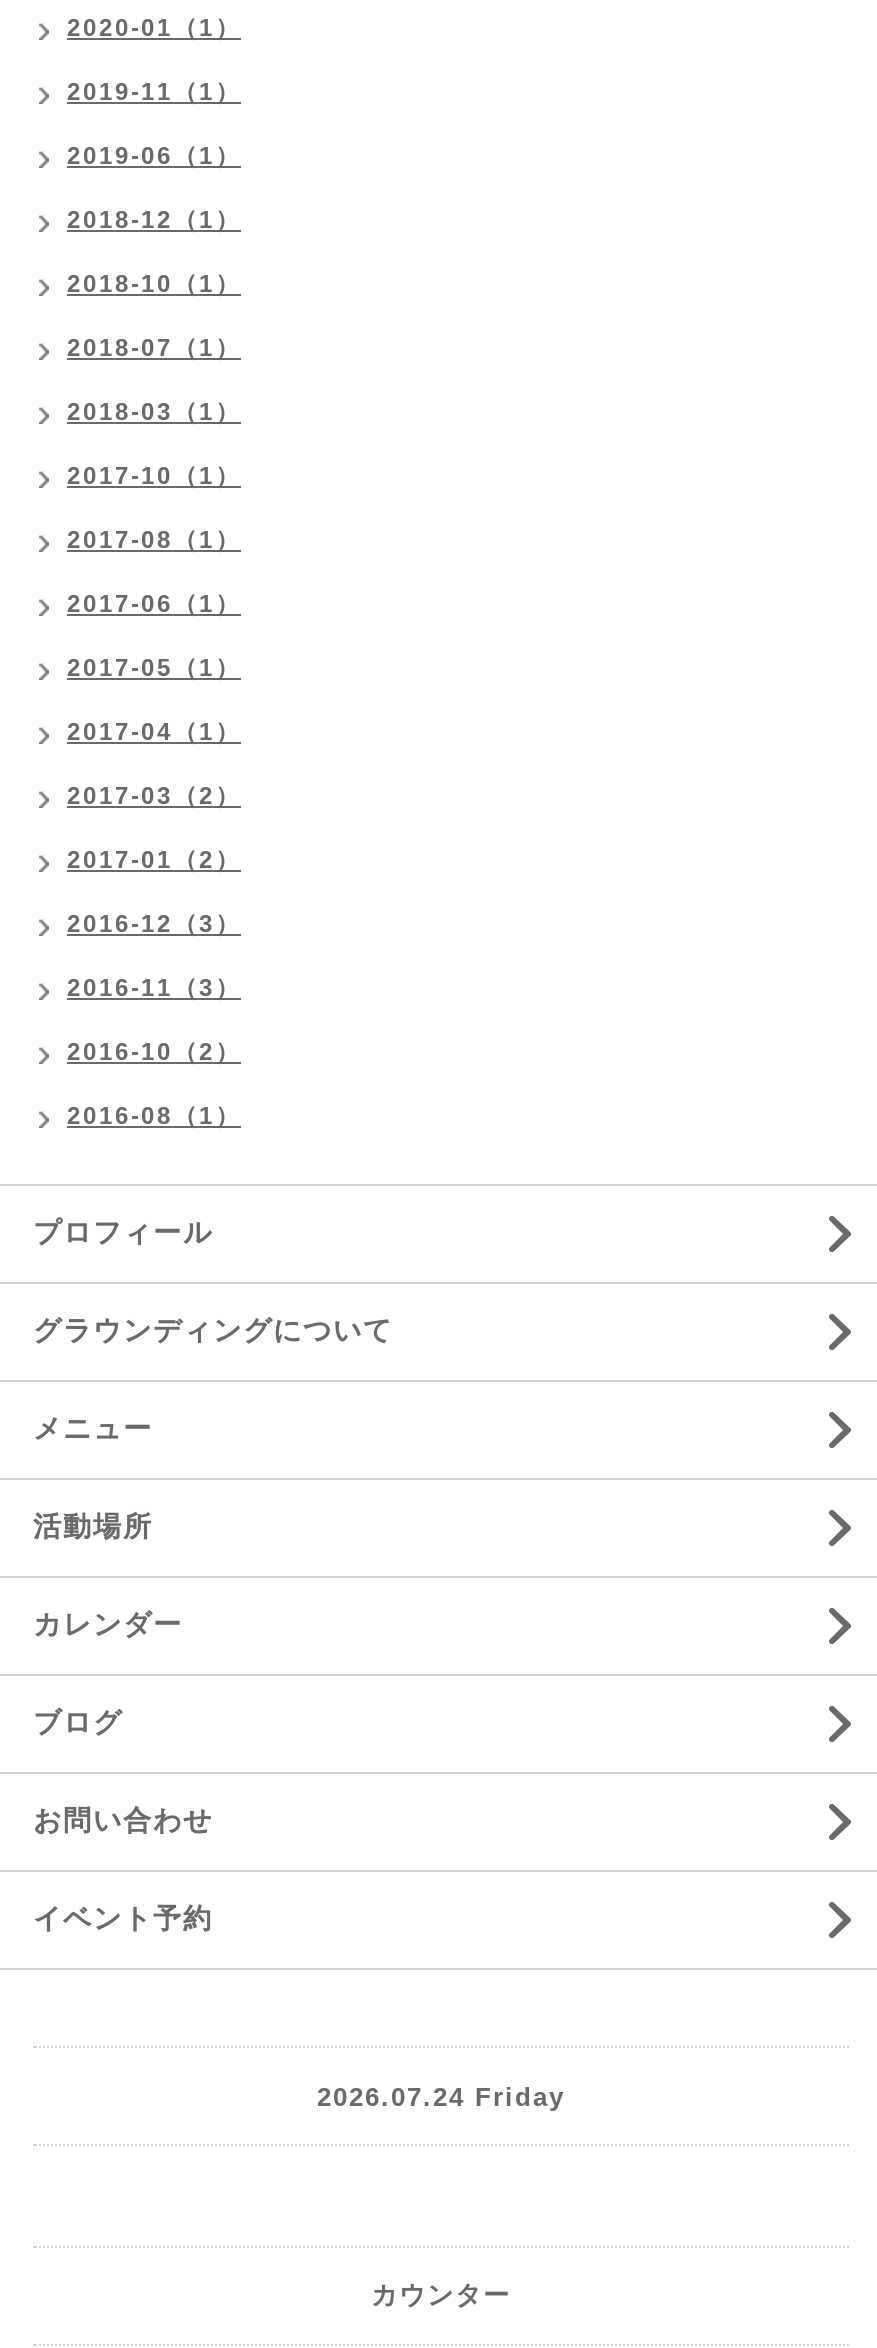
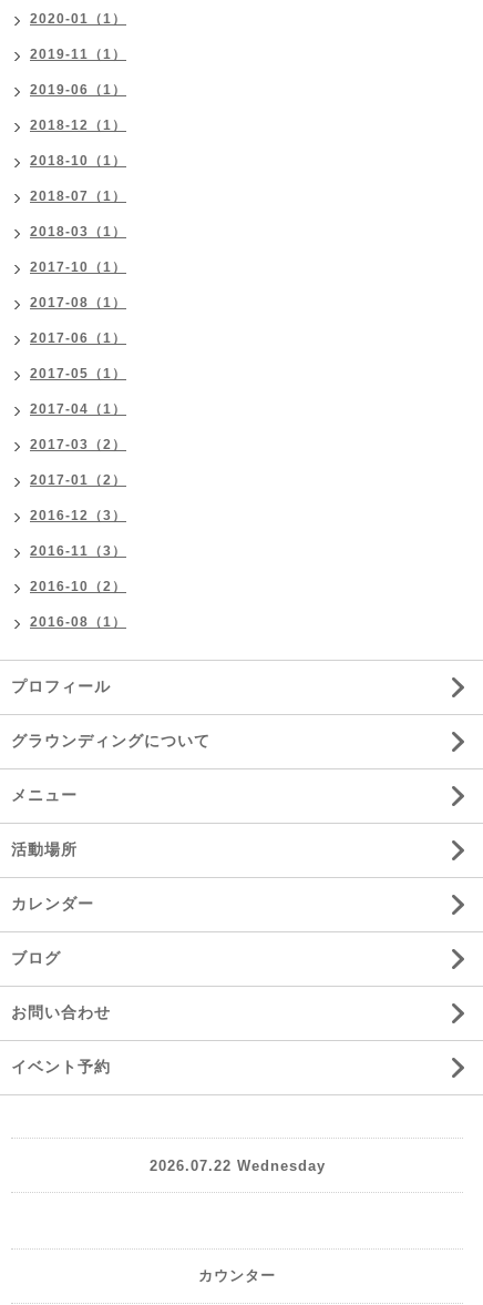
- 2026.07.24 Friday
+ 2026.07.22 Wednesday
